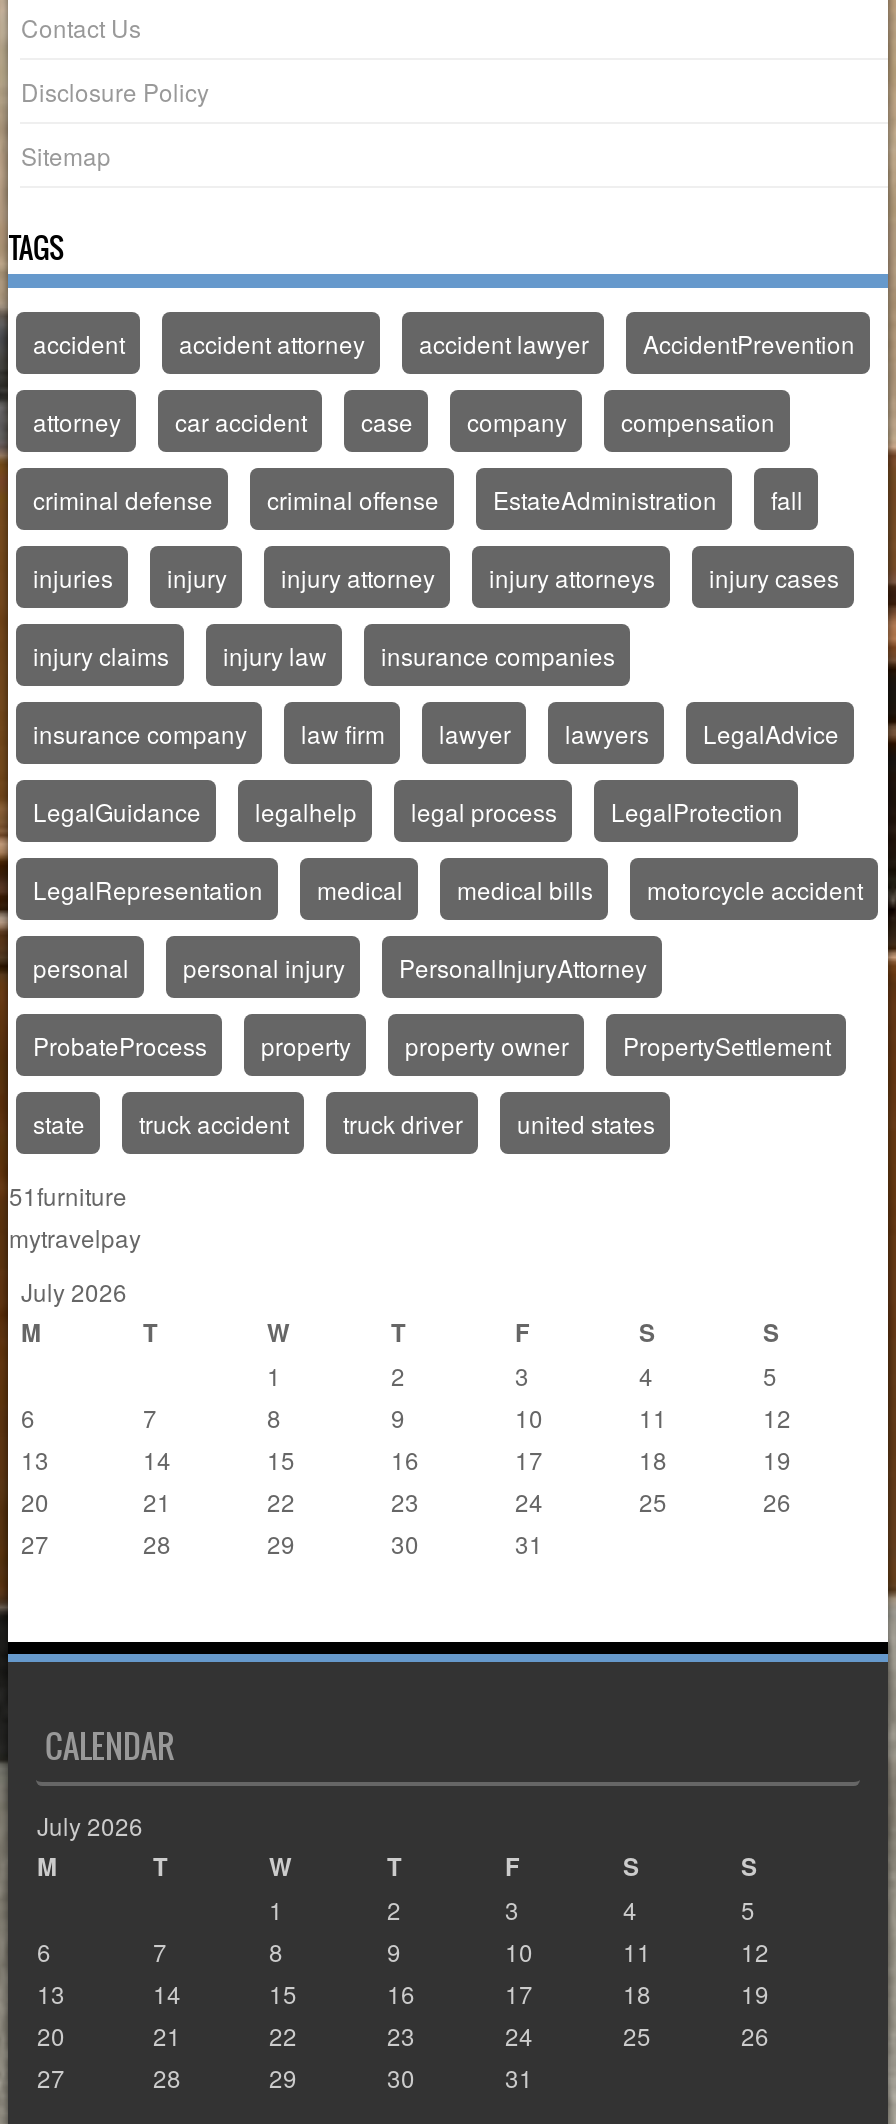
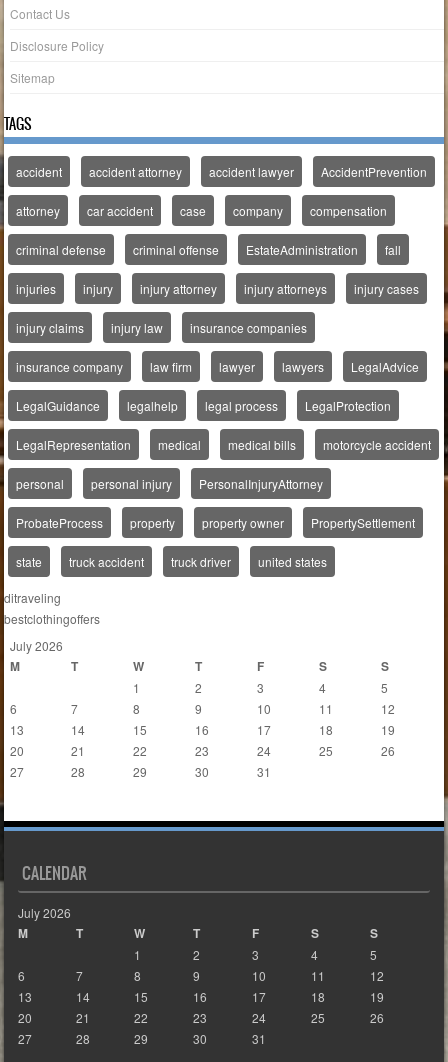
- 51furniture
- mytravelpay
+ ditraveling
+ bestclothingoffers
